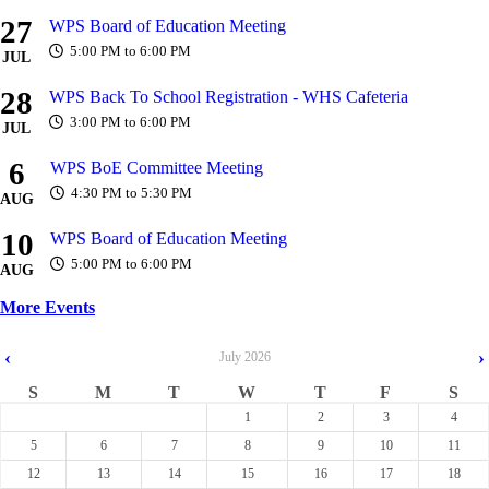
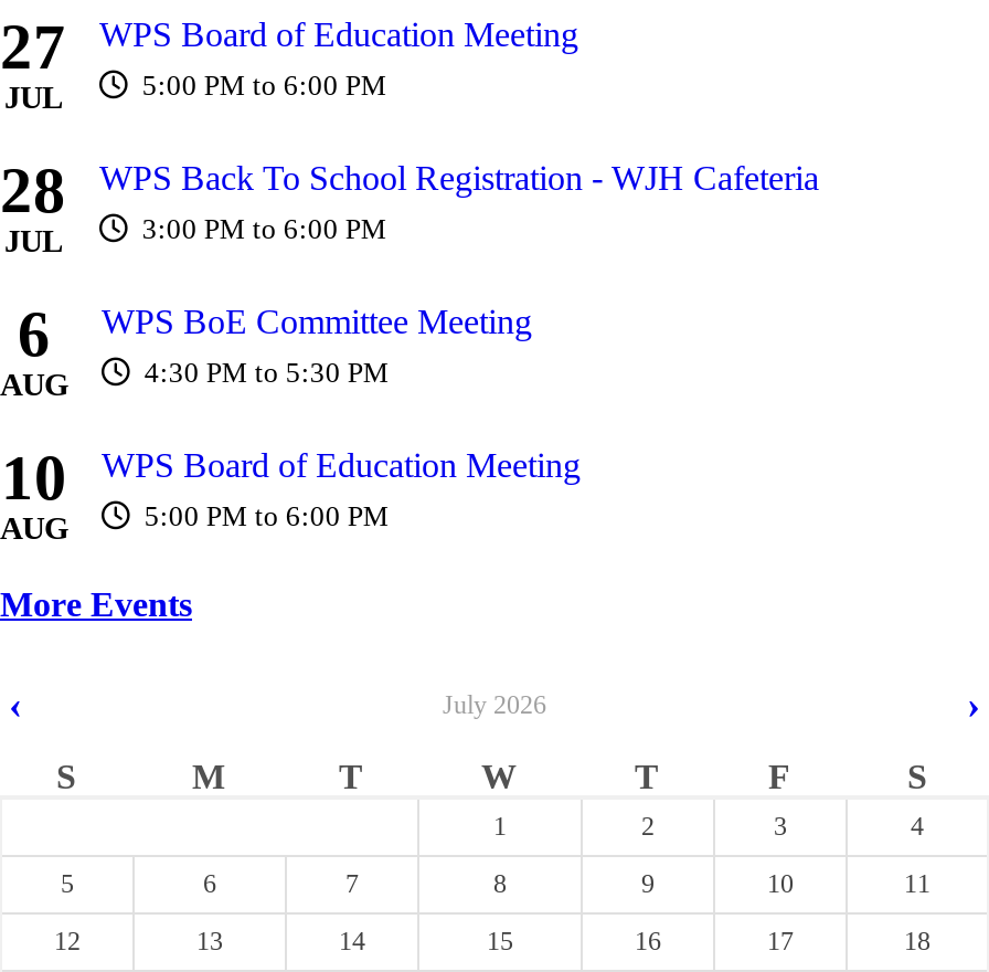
- WPS Back To School Registration - WHS Cafeteria
+ WPS Back To School Registration - WJH Cafeteria
